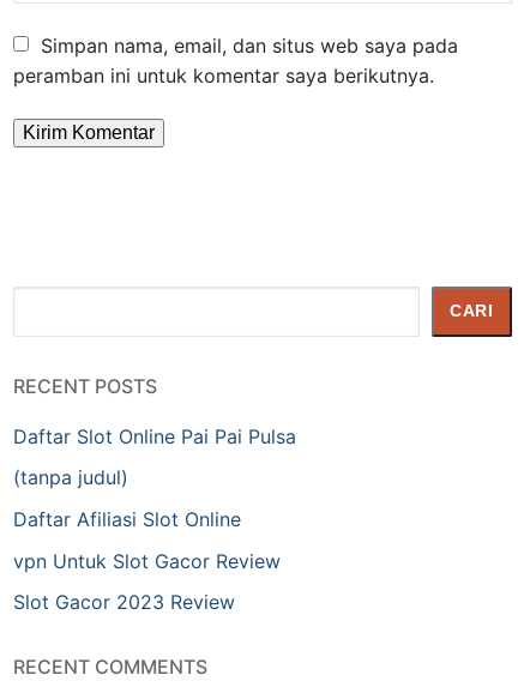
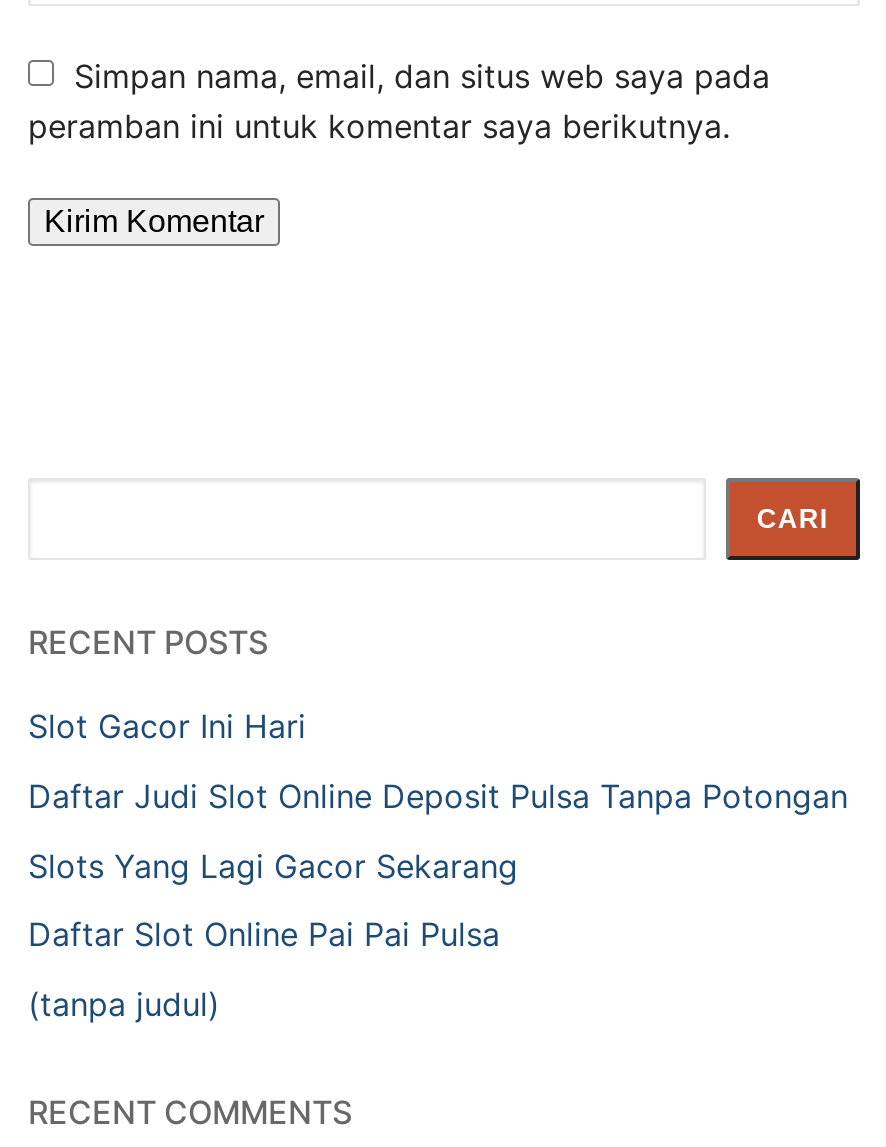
+ Slot Gacor Ini Hari
+ Daftar Judi Slot Online Deposit Pulsa Tanpa Potongan
+ Slots Yang Lagi Gacor Sekarang

moved down: Daftar Slot Online Pai Pai Pulsa | (tanpa judul)

- Daftar Afiliasi Slot Online
- vpn Untuk Slot Gacor Review
- Slot Gacor 2023 Review
